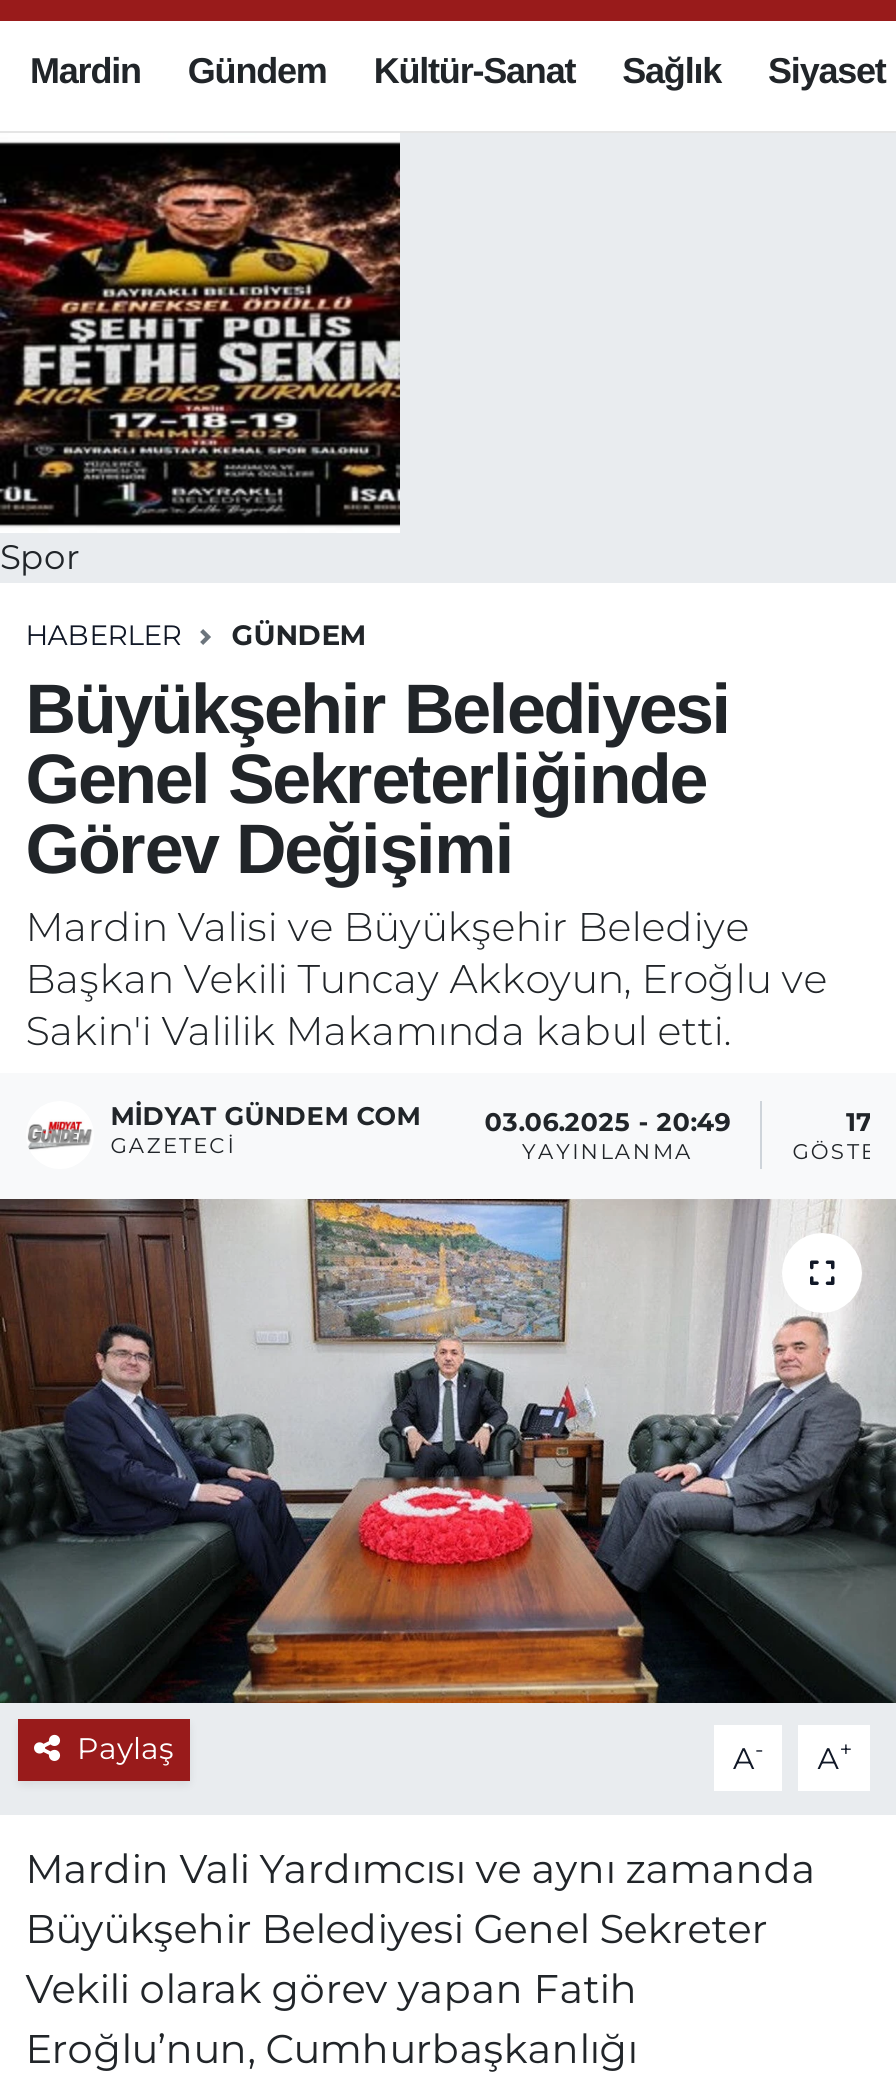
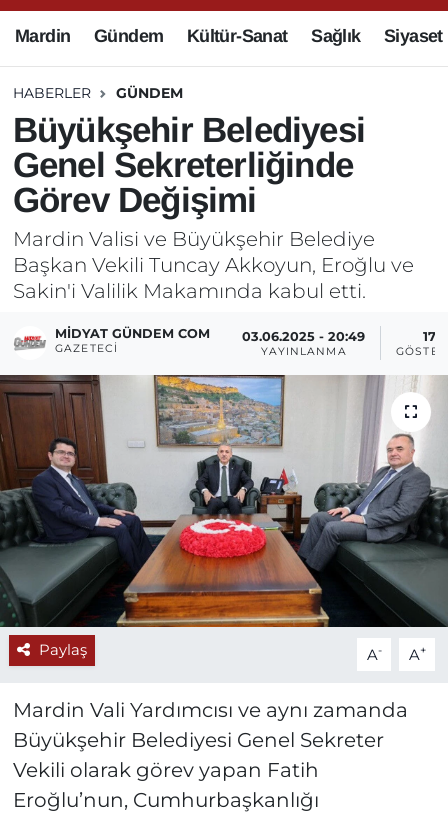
- [image]
- Spor
